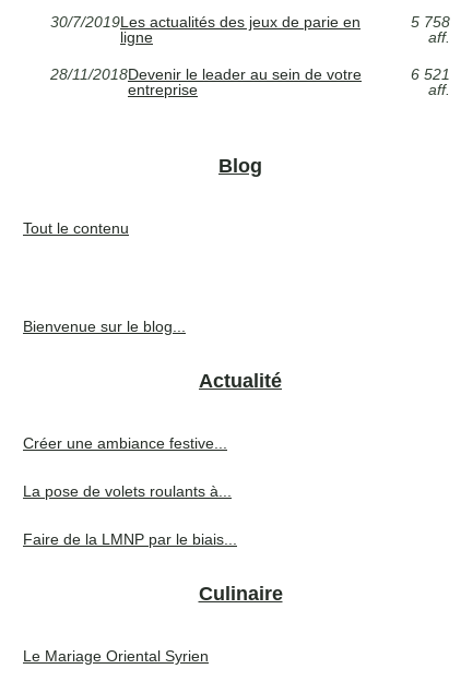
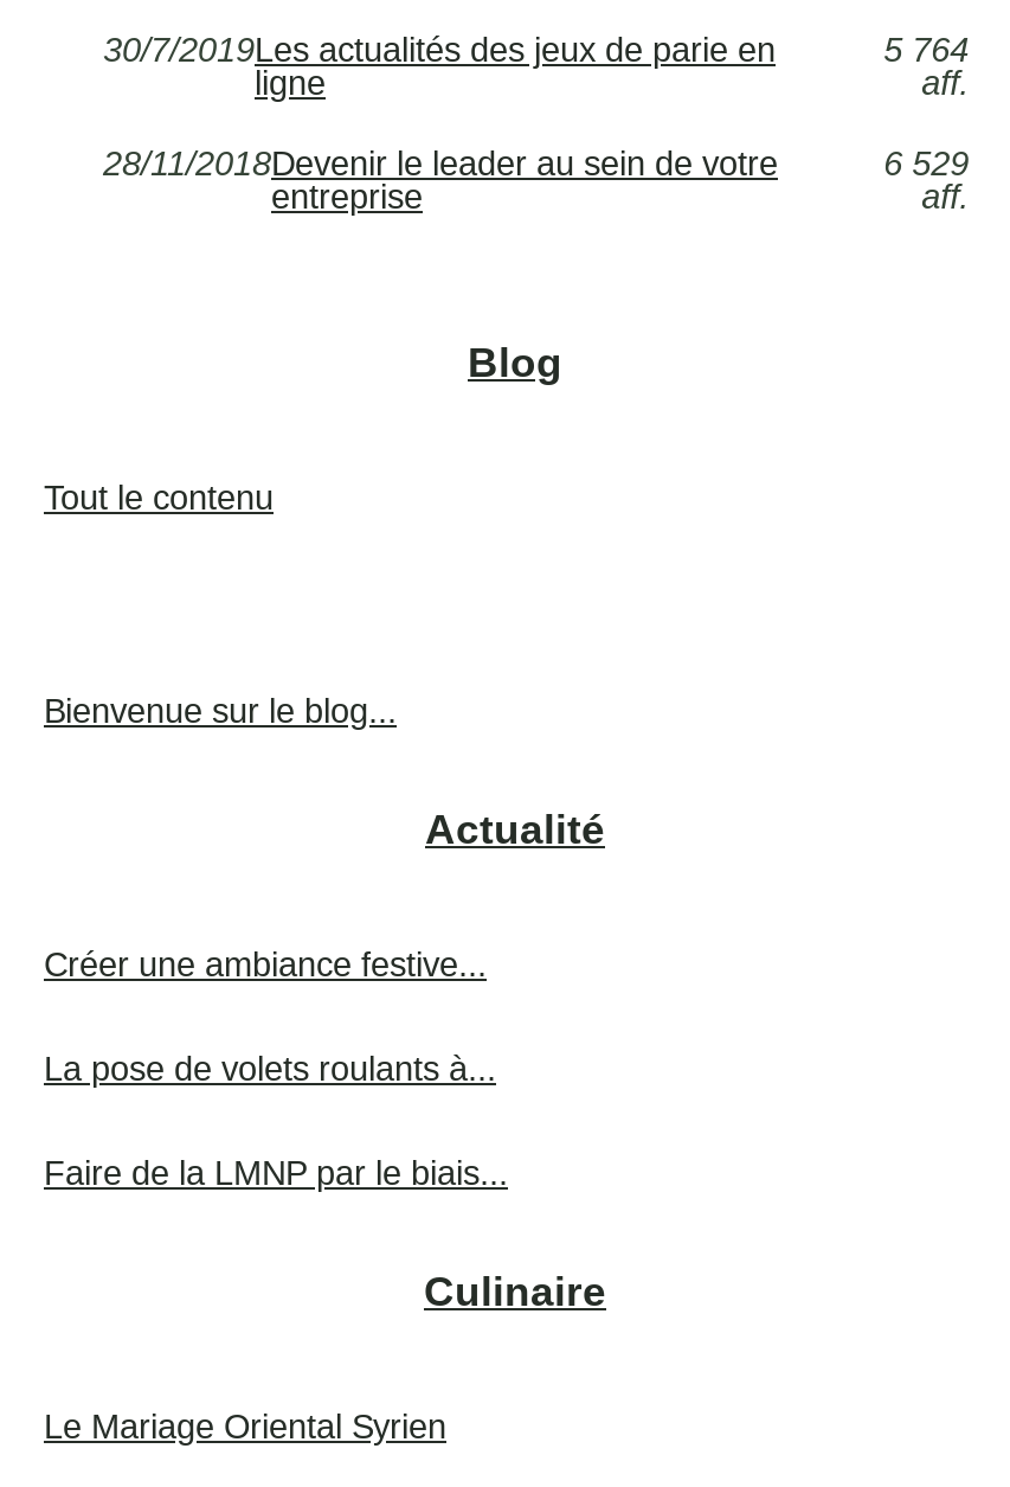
- 5 758
+ 5 764

- 6 521
+ 6 529
